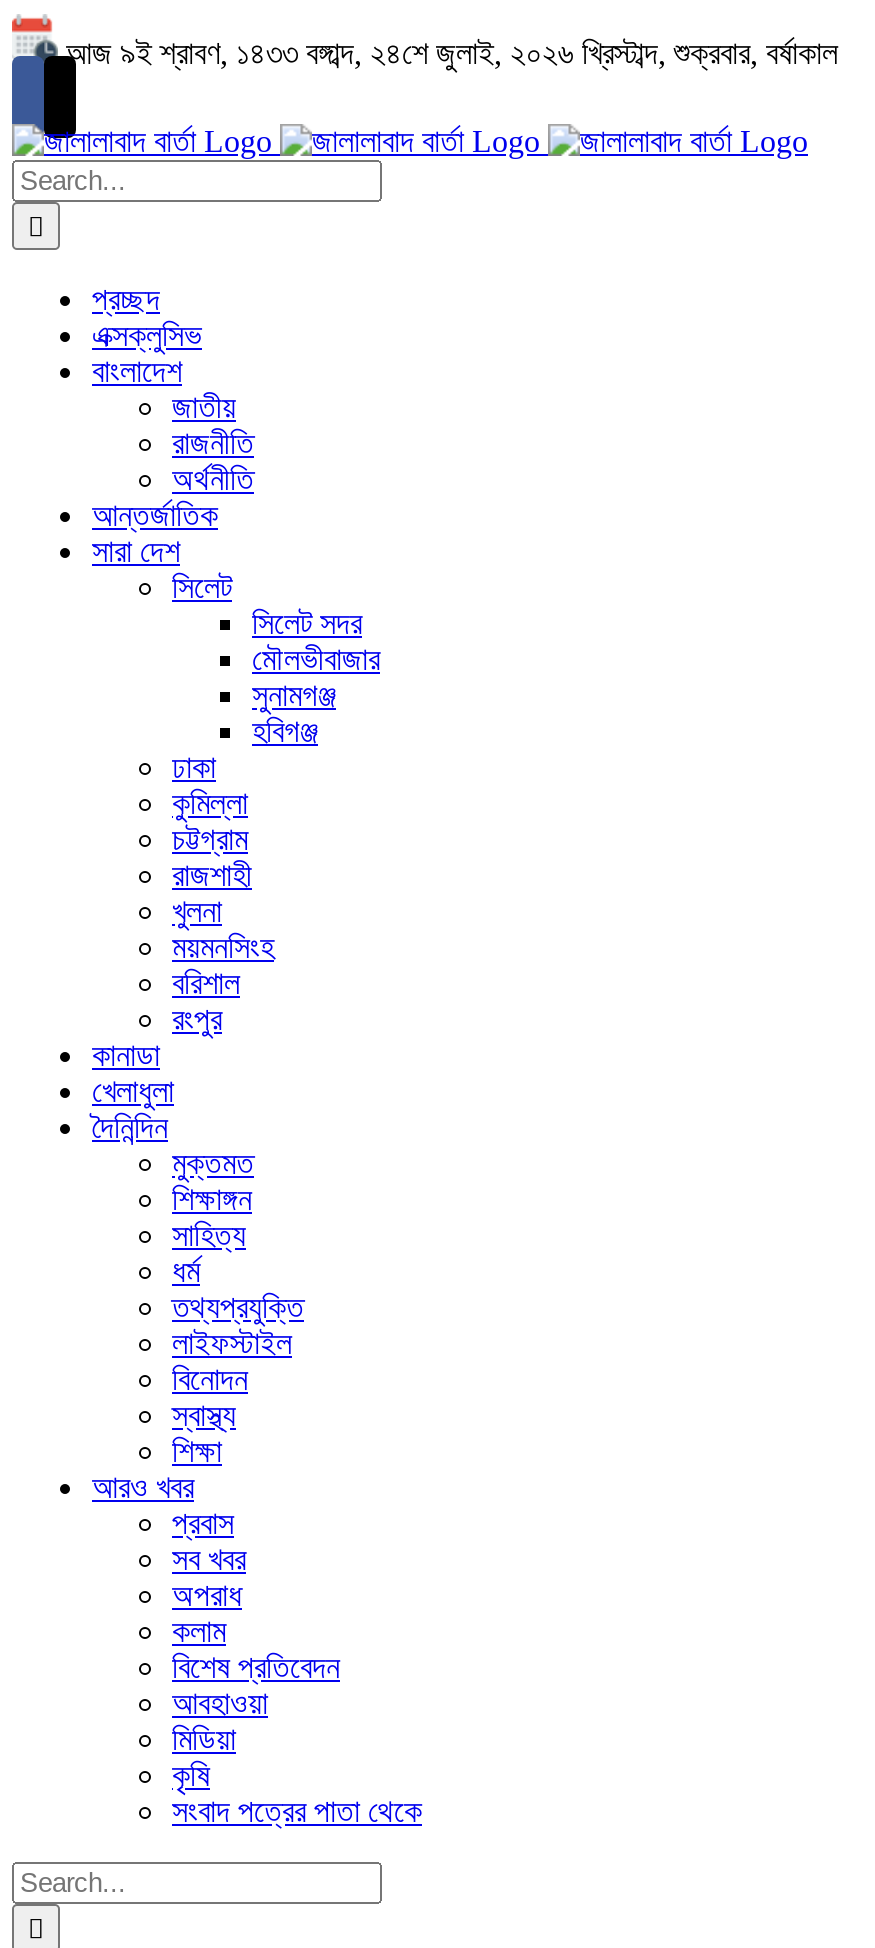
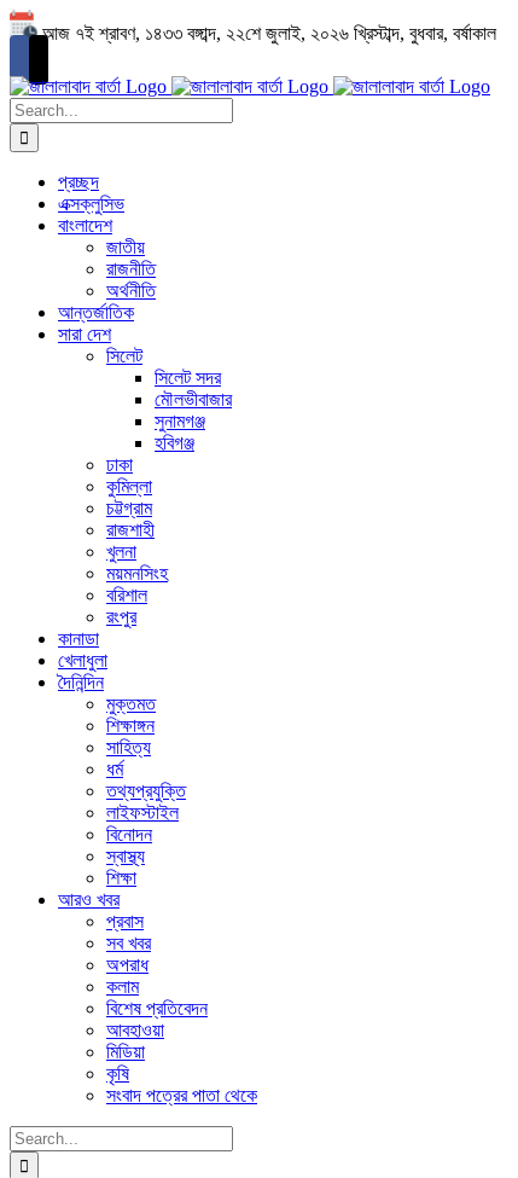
- আজ ৯ই শ্রাবণ, ১৪৩৩ বঙ্গাব্দ, ২৪শে জুলাই, ২০২৬ খ্রিস্টাব্দ, শুক্রবার, বর্ষাকাল
+ আজ ৭ই শ্রাবণ, ১৪৩৩ বঙ্গাব্দ, ২২শে জুলাই, ২০২৬ খ্রিস্টাব্দ, বুধবার, বর্ষাকাল
